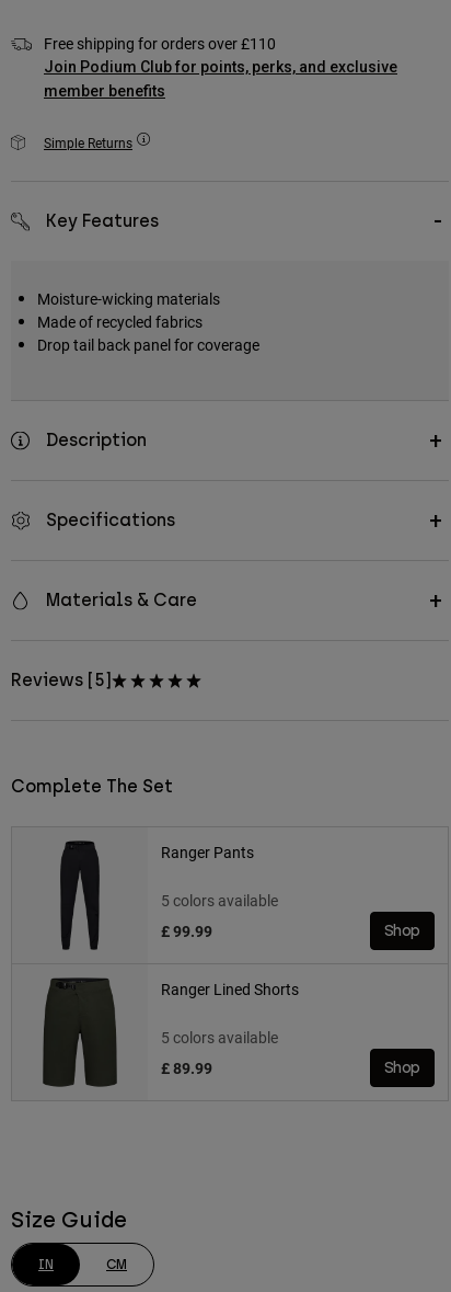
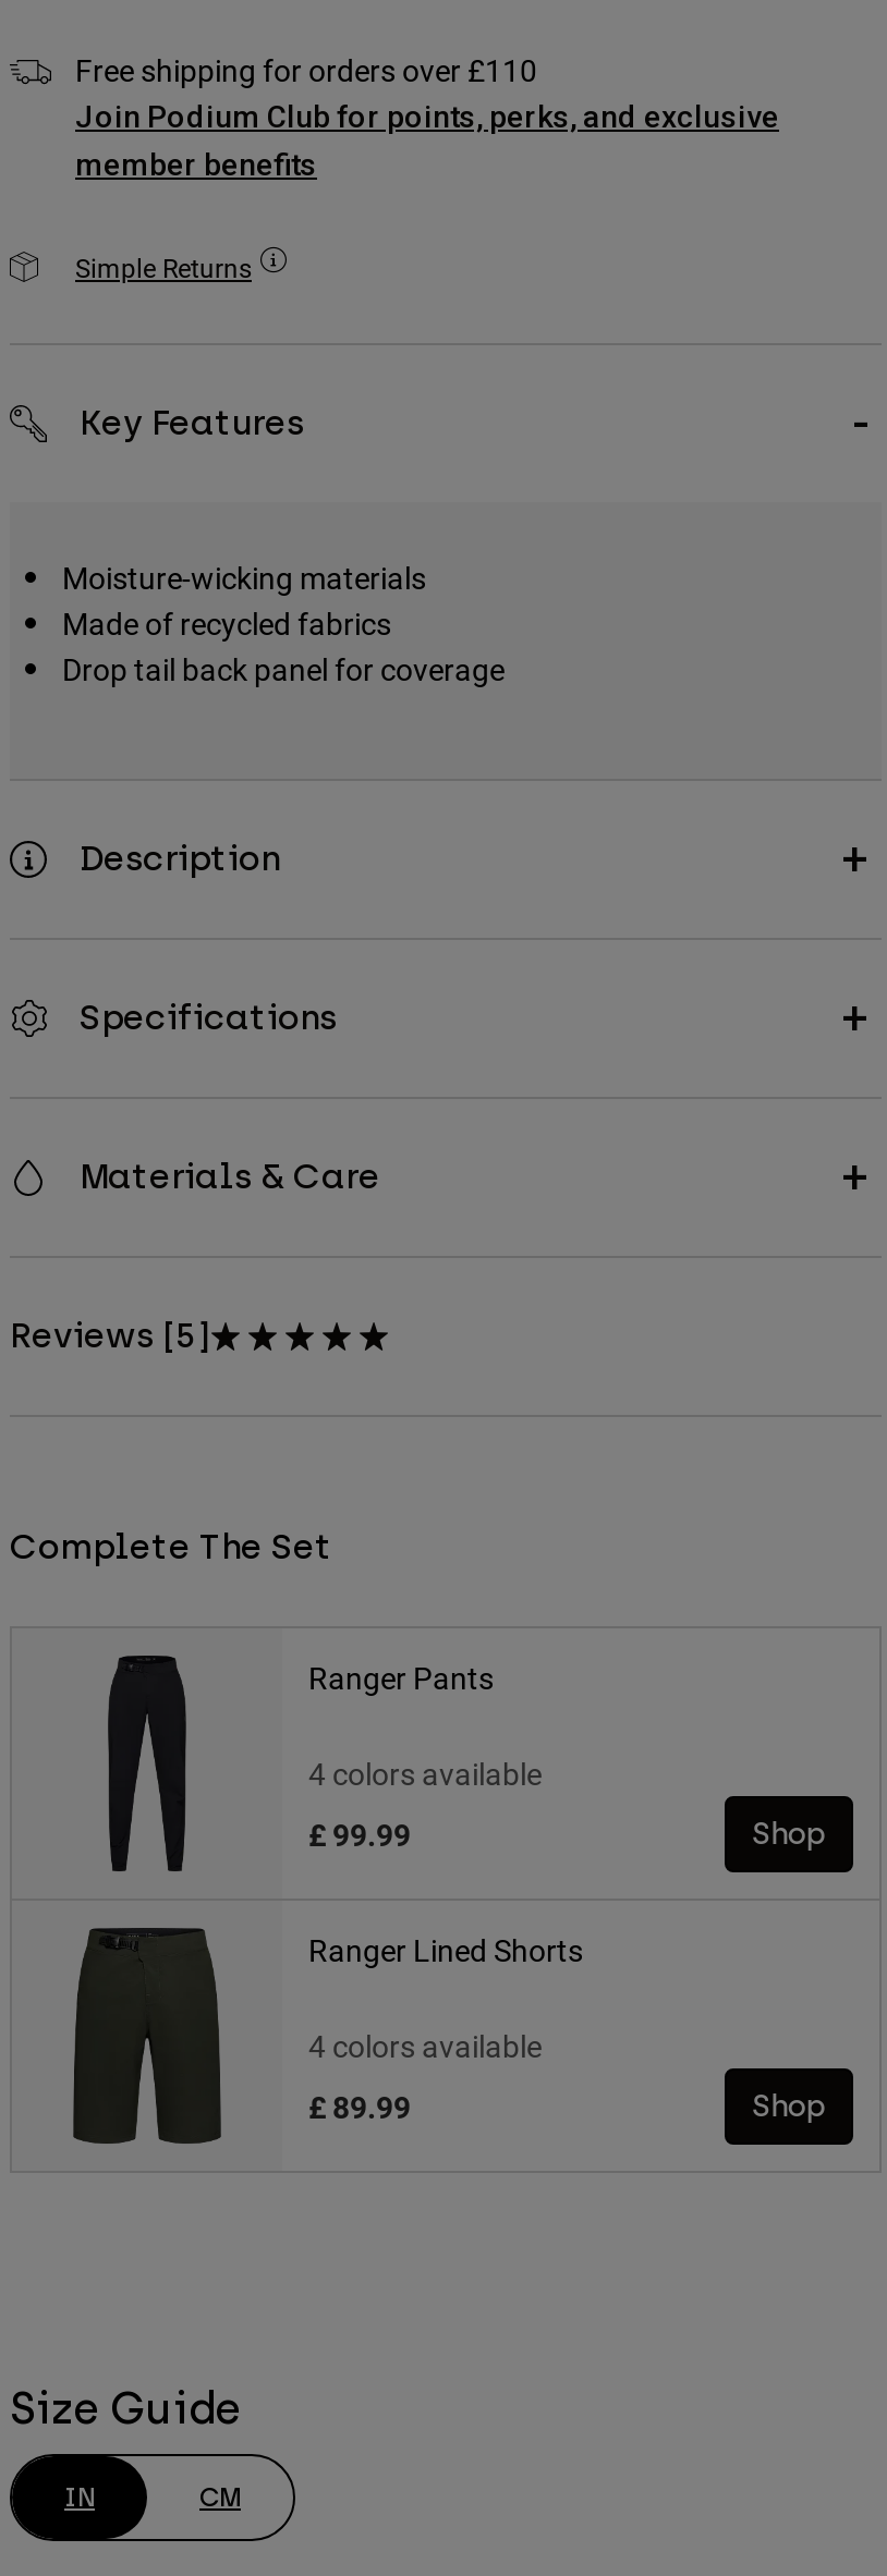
- 5 colors available
+ 4 colors available

- 5 colors available
+ 4 colors available
